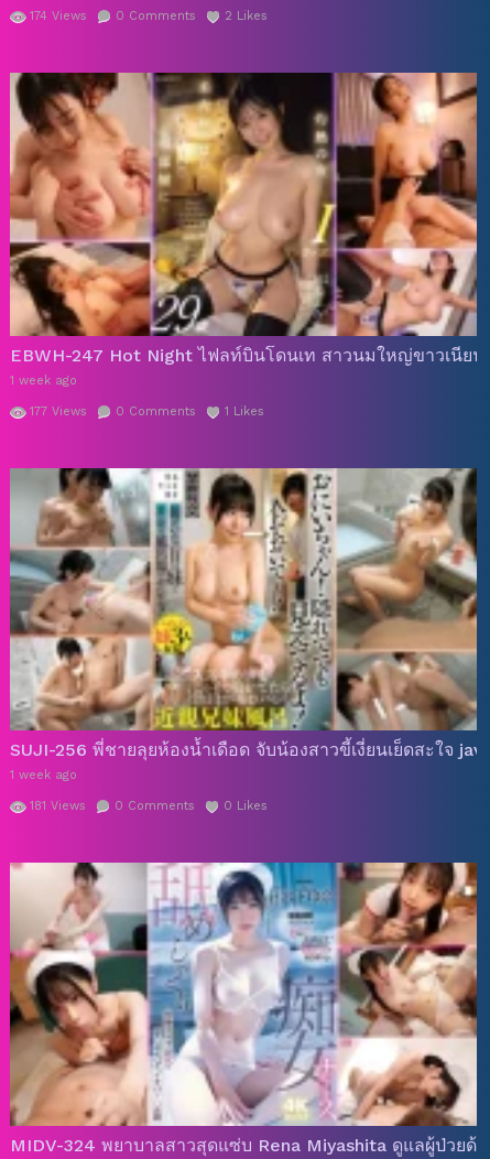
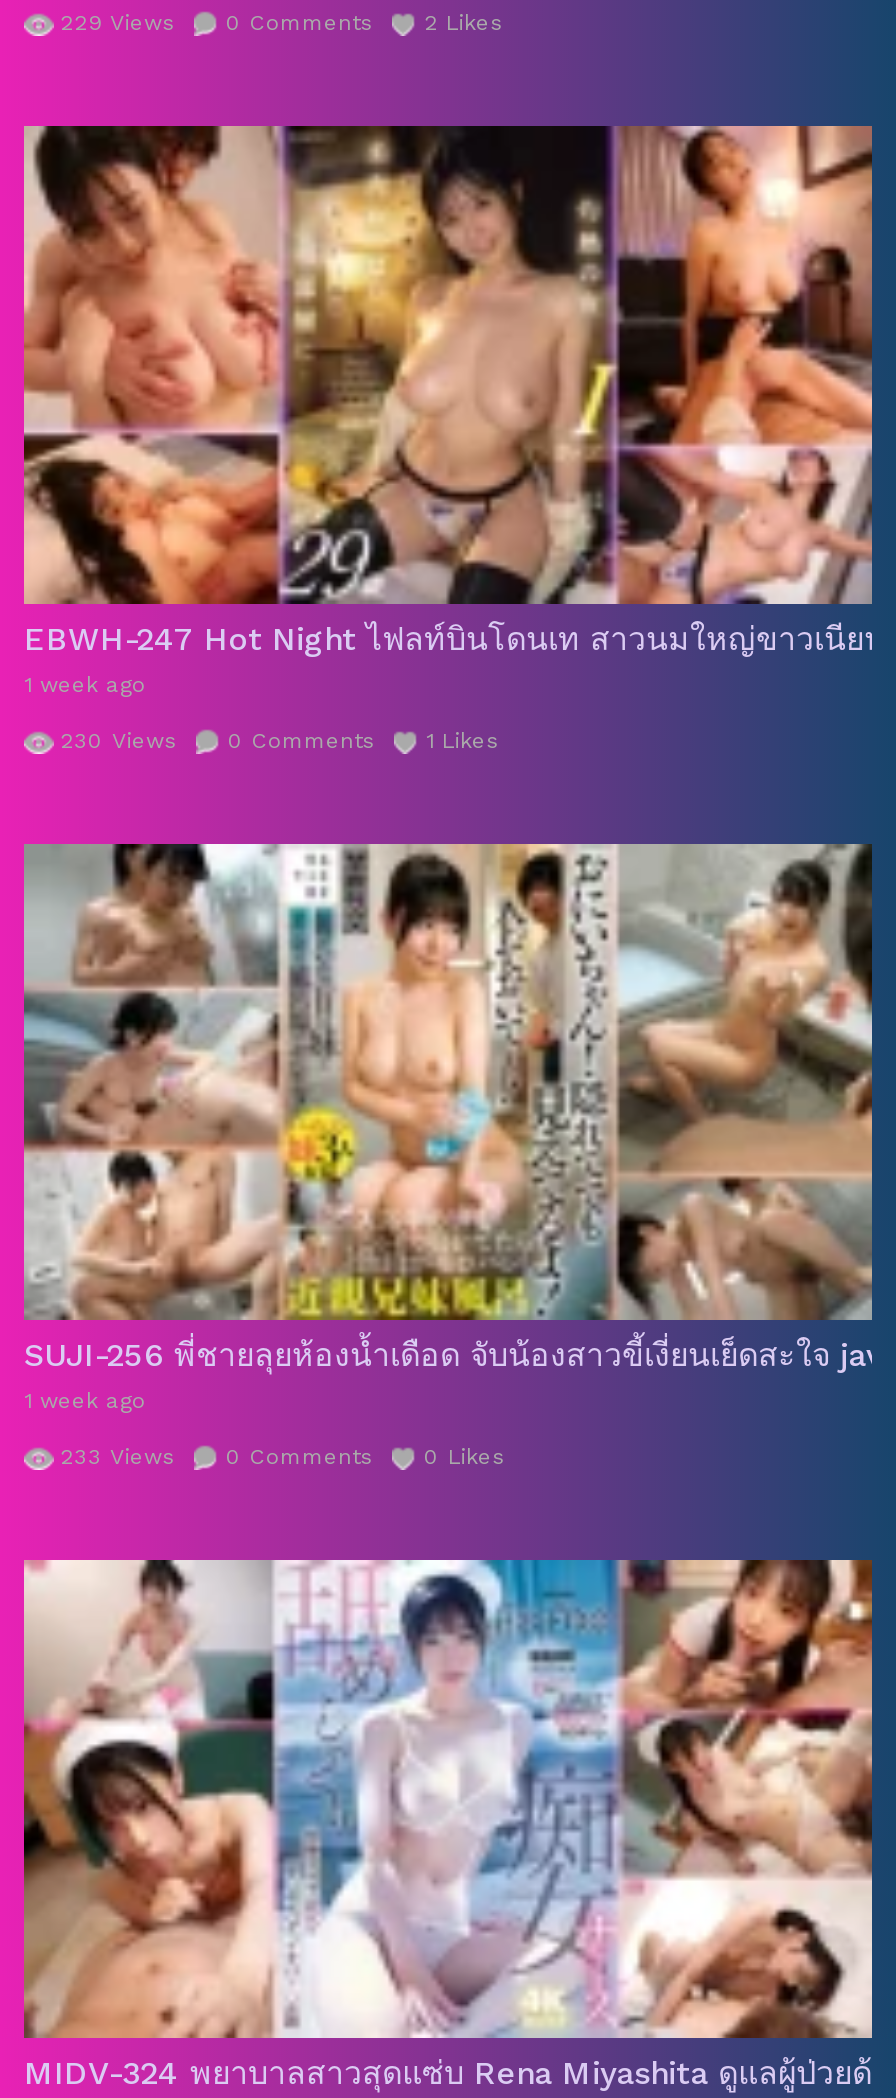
- 174 Views 0 Comments 2 Likes
+ 229 Views 0 Comments 2 Likes

- 177 Views 0 Comments 1 Likes
+ 230 Views 0 Comments 1 Likes

- 181 Views 0 Comments 0 Likes
+ 233 Views 0 Comments 0 Likes
